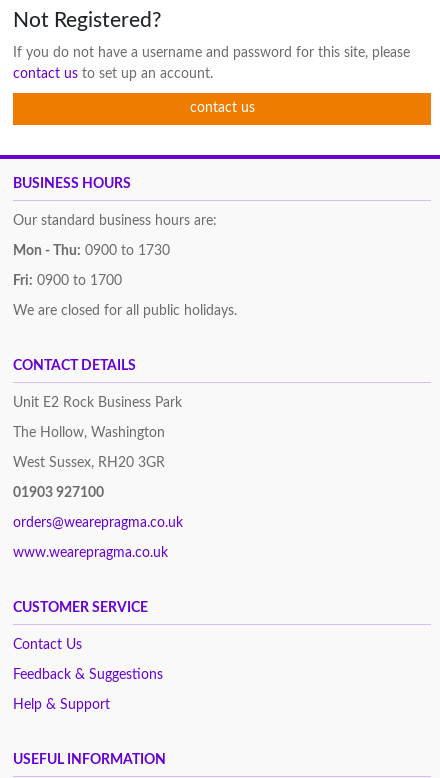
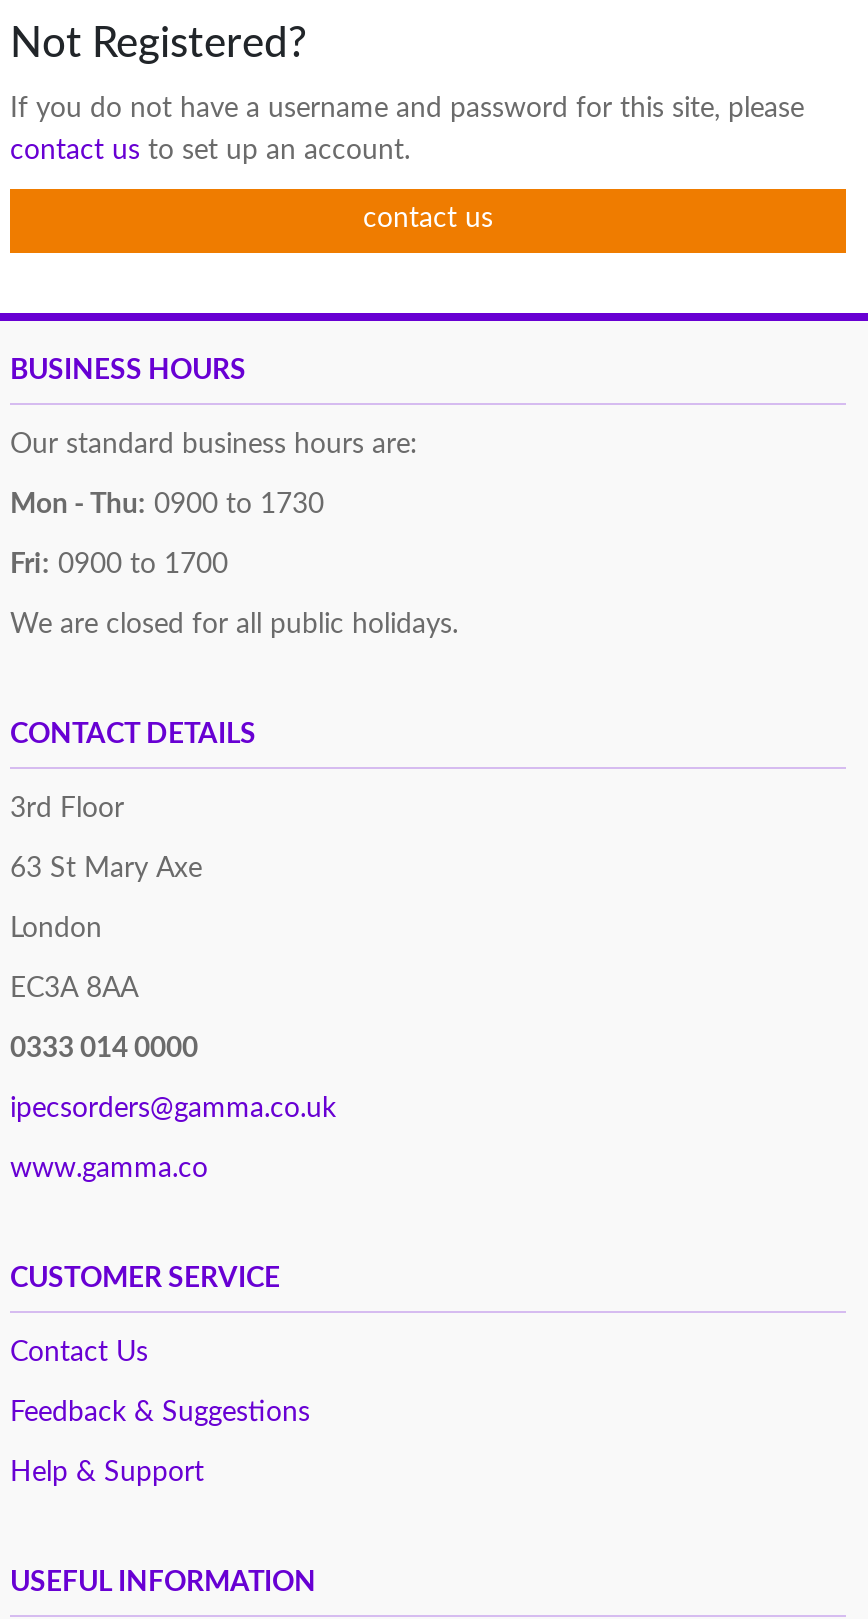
- Unit E2 Rock Business Park
- The Hollow, Washington
- West Sussex, RH20 3GR
- 01903 927100
- orders@wearepragma.co.uk
- www.wearepragma.co.uk
+ 3rd Floor
+ 63 St Mary Axe
+ London
+ EC3A 8AA
+ 0333 014 0000
+ ipecsorders@gamma.co.uk
+ www.gamma.co
